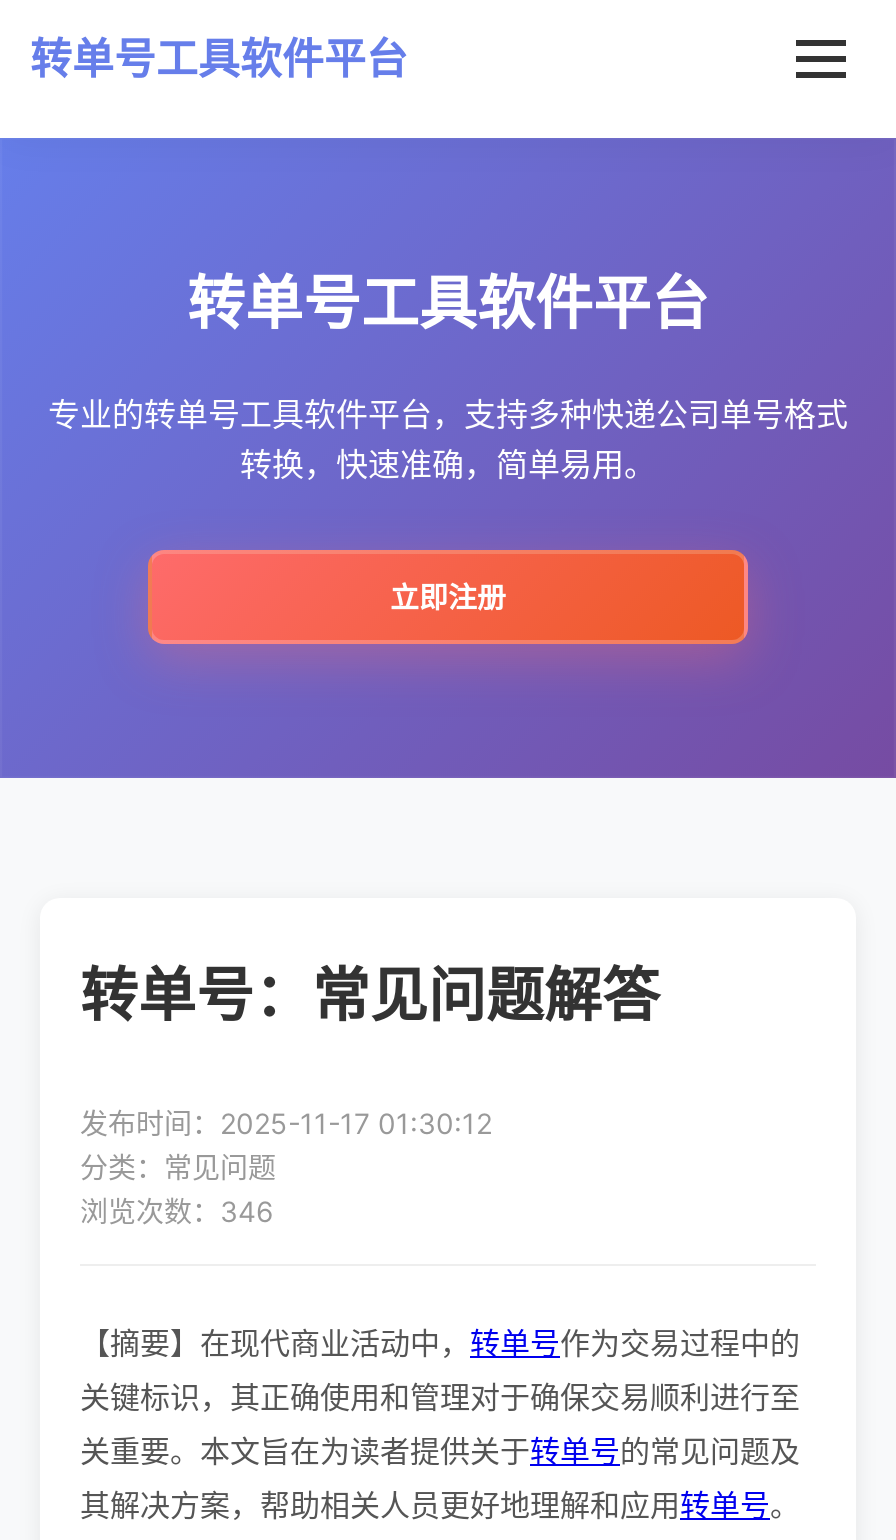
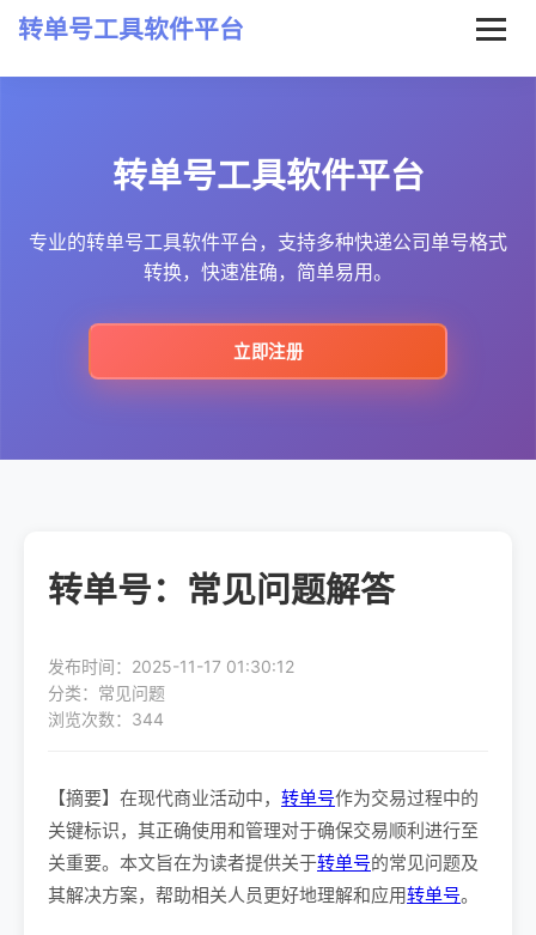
- 浏览次数：346
+ 浏览次数：344
